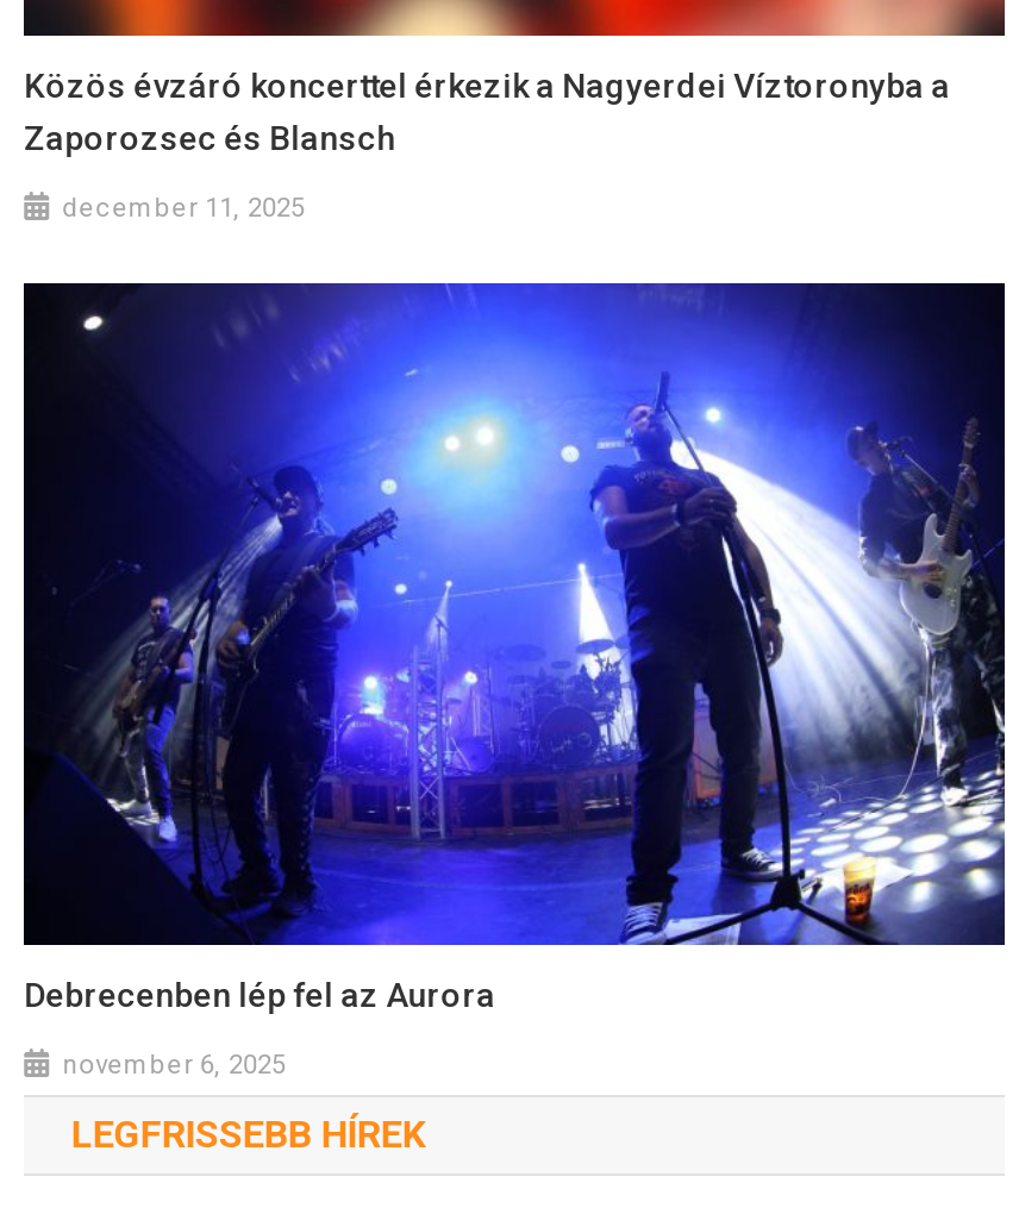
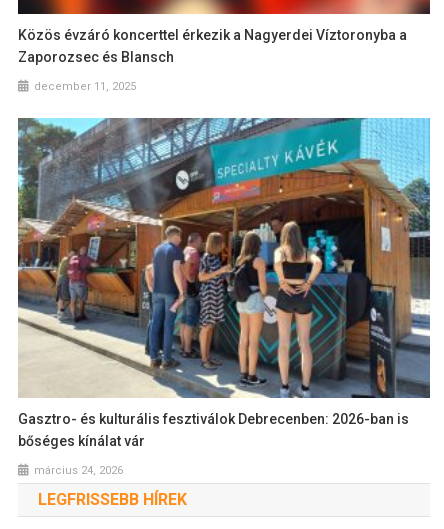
- [image]
- Debrecenben lép fel az Aurora
+ [image]
+ Gasztro- és kulturális fesztiválok Debrecenben: 2026-ban is
+ bőséges kínálat vár

- november 6, 2025
+ március 24, 2026
